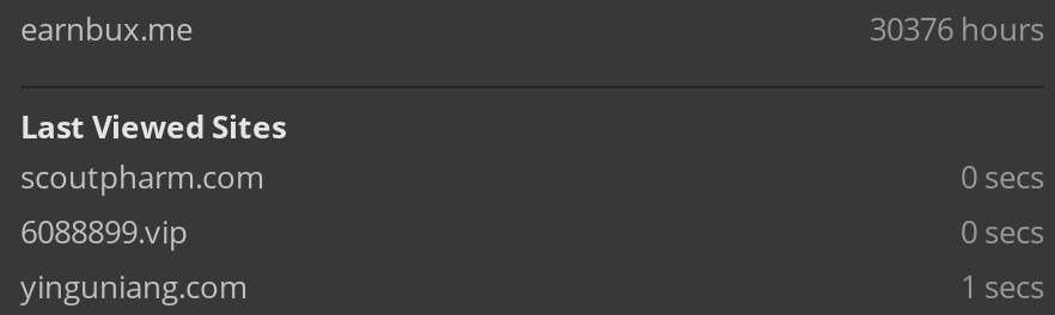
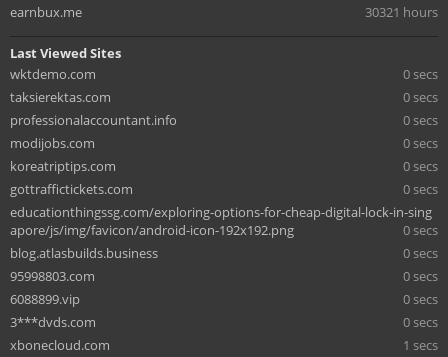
- 30376 hours
+ 30321 hours

- scoutpharm.com
+ wktdemo.com
+ 0 secs
+ taksierektas.com
+ 0 secs
+ professionalaccountant.info
+ 0 secs
+ modijobs.com
+ 0 secs
+ koreatriptips.com
+ 0 secs
+ gottraffictickets.com
+ 0 secs
+ educationthingssg.com/exploring-options-for-cheap-digital-lock-in-sing
+ apore/js/img/favicon/android-icon-192x192.png
+ 0 secs
+ blog.atlasbuilds.business
+ 0 secs
+ 95998803.com

- yinguniang.com
+ 3***dvds.com
+ 0 secs
+ xbonecloud.com
